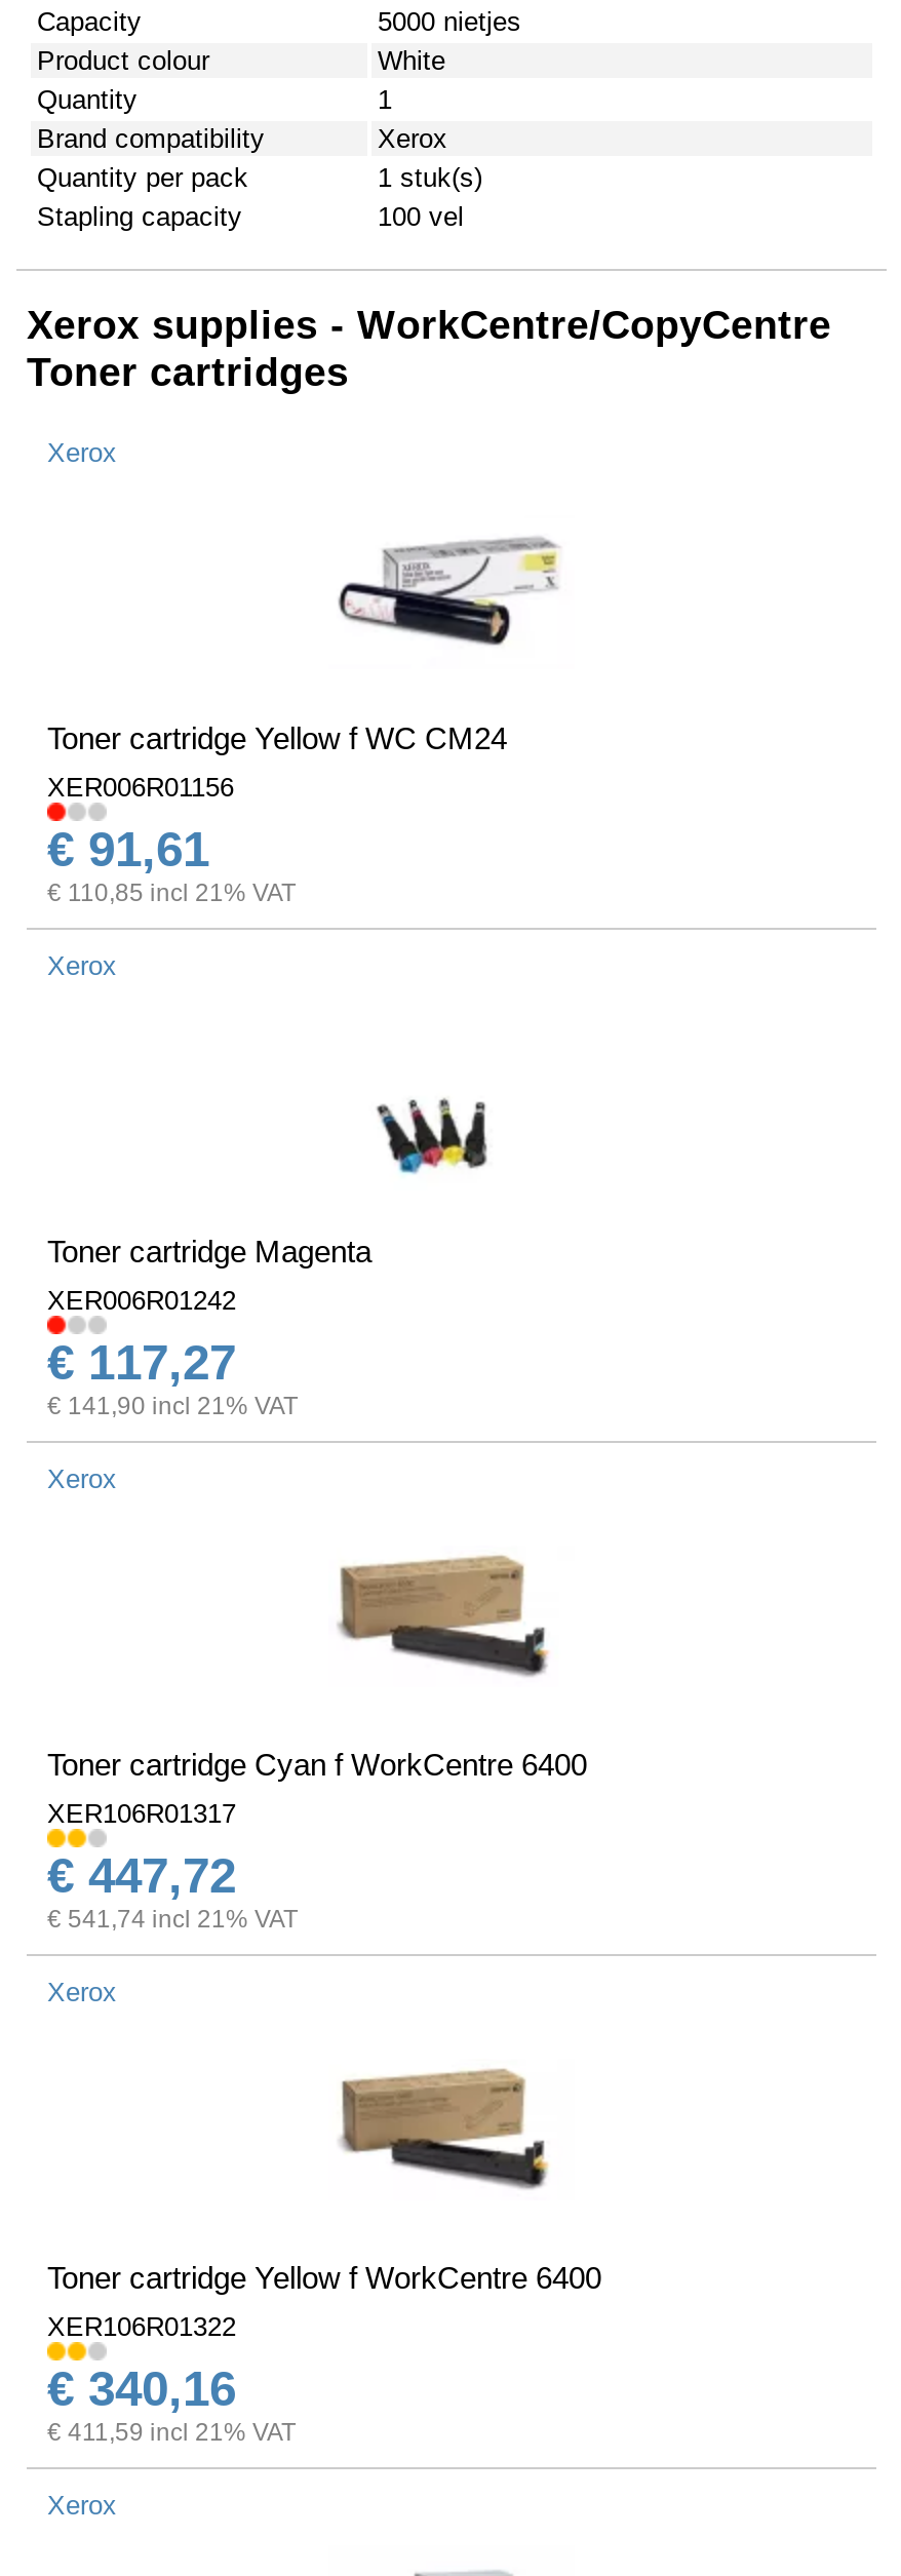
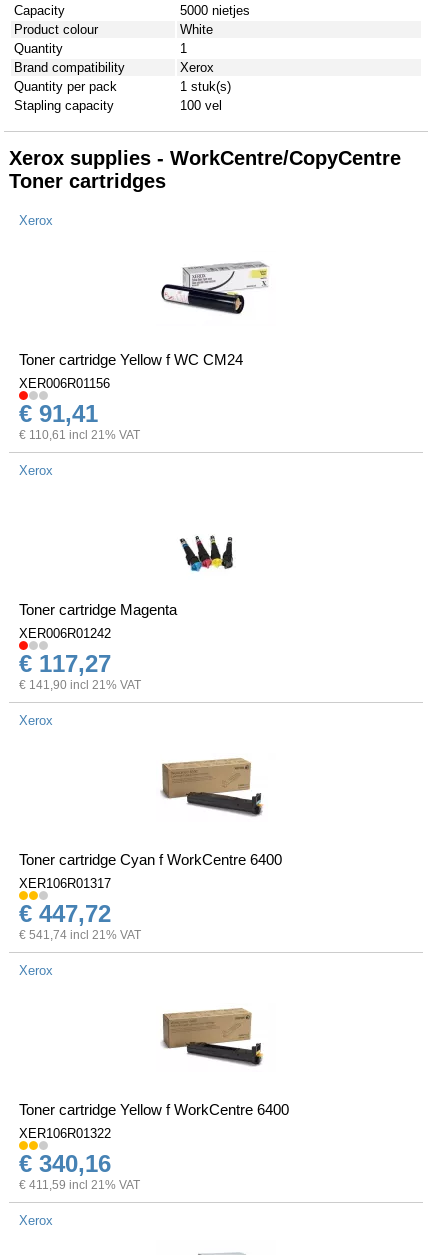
- € 91,61
+ € 91,41

- € 110,85 incl 21% VAT
+ € 110,61 incl 21% VAT
